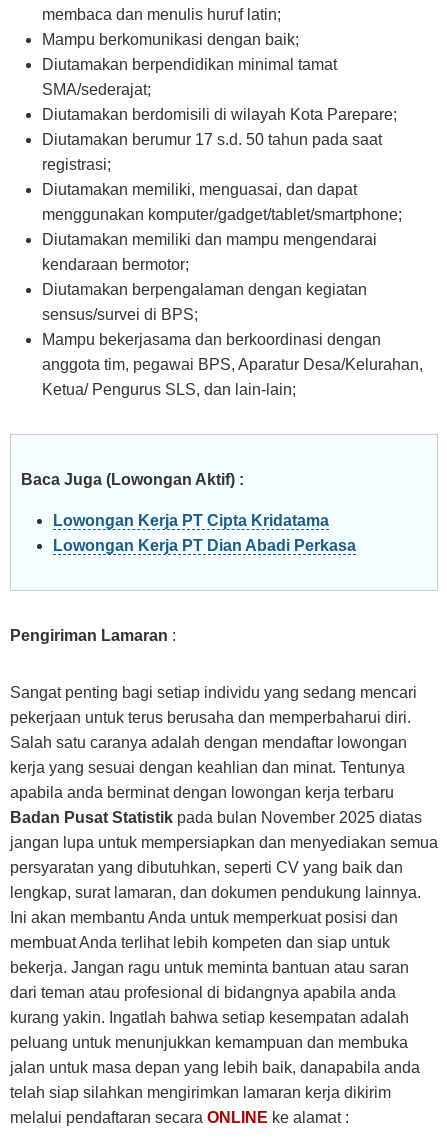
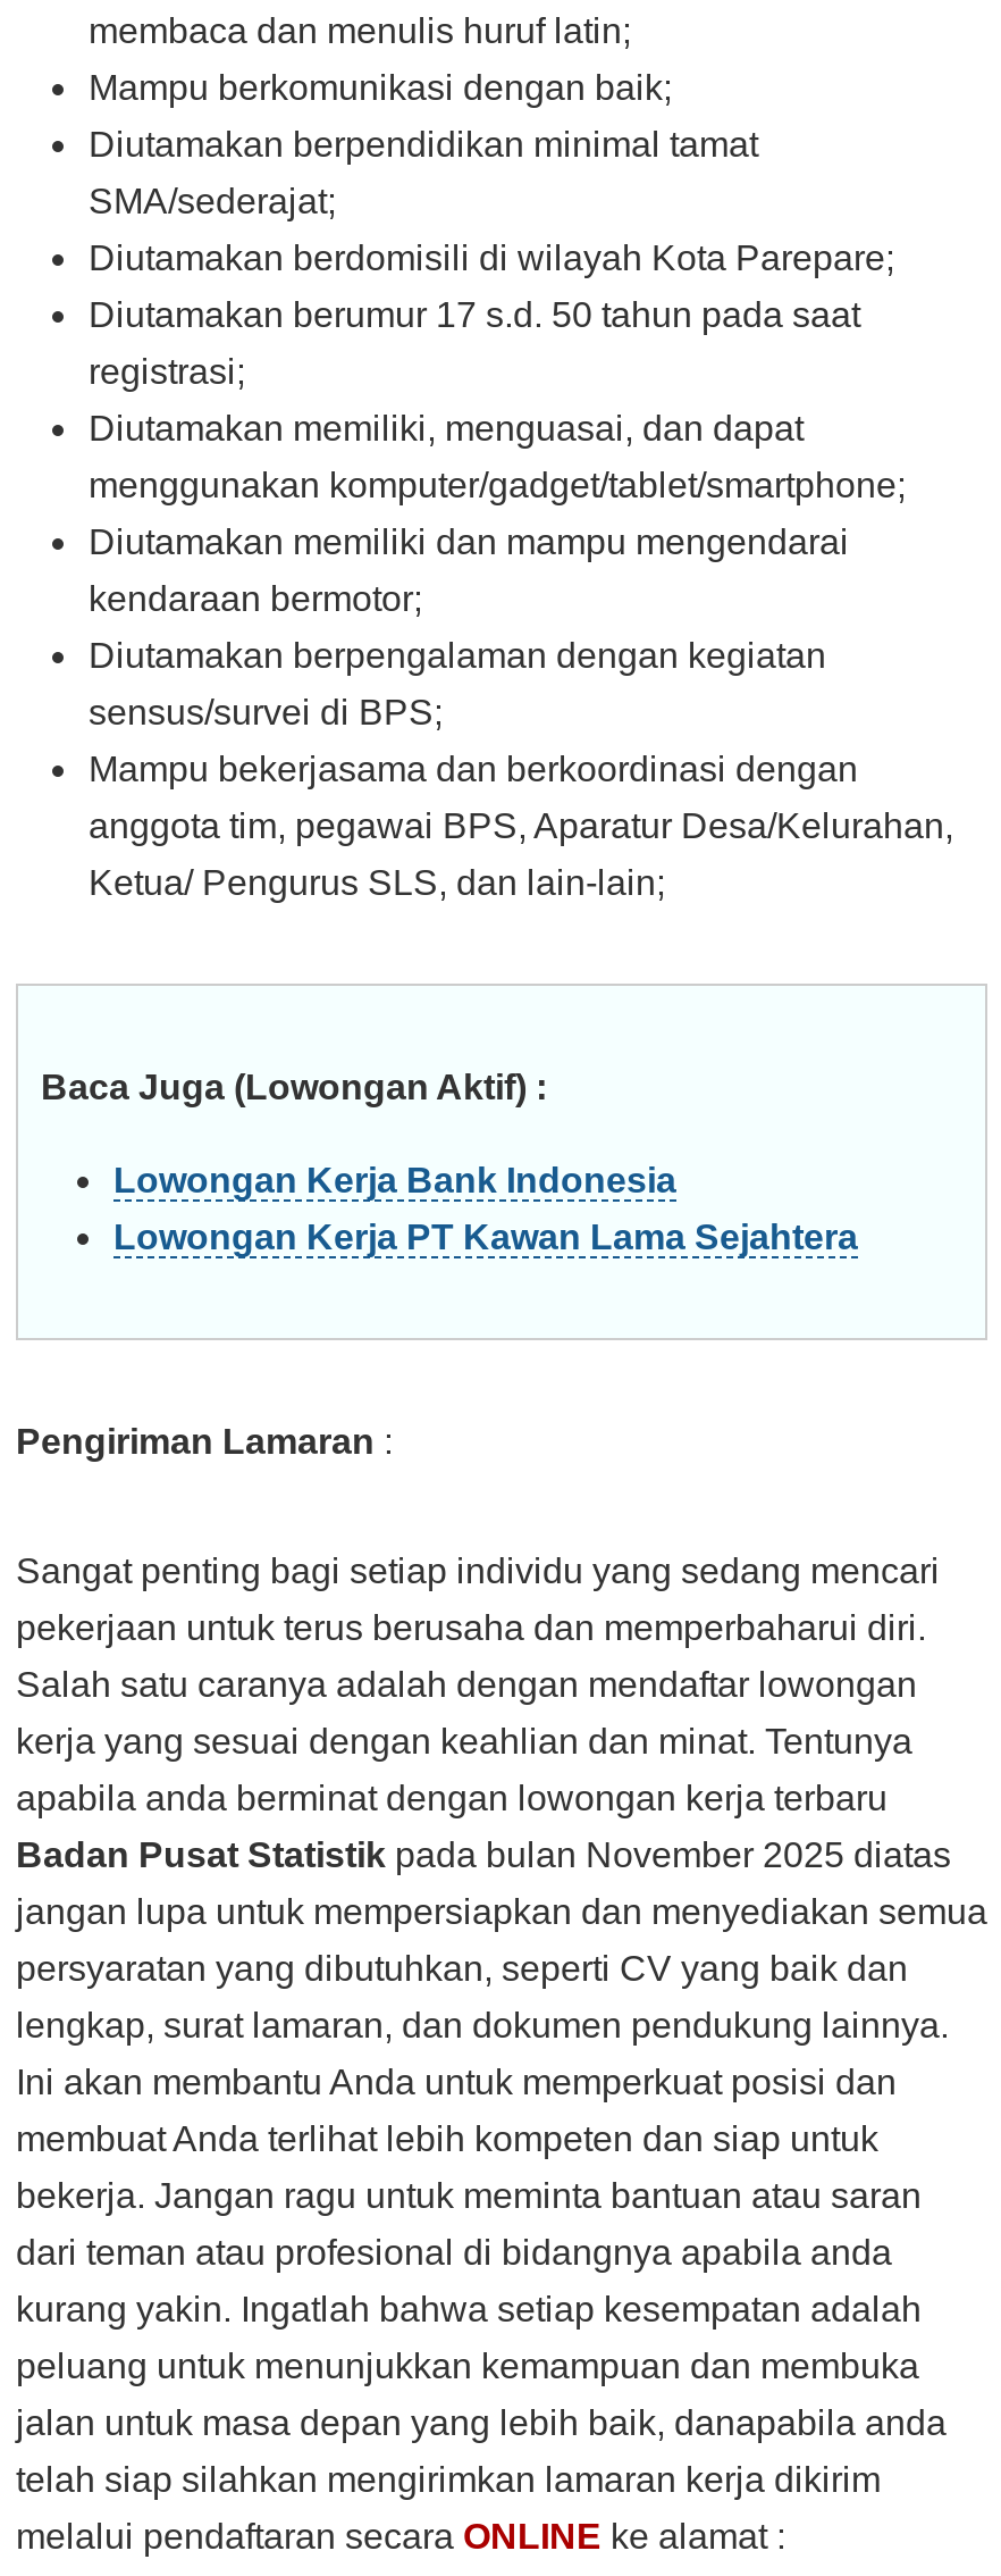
- Lowongan Kerja PT Cipta Kridatama
+ Lowongan Kerja Bank Indonesia

- Lowongan Kerja PT Dian Abadi Perkasa
+ Lowongan Kerja PT Kawan Lama Sejahtera
